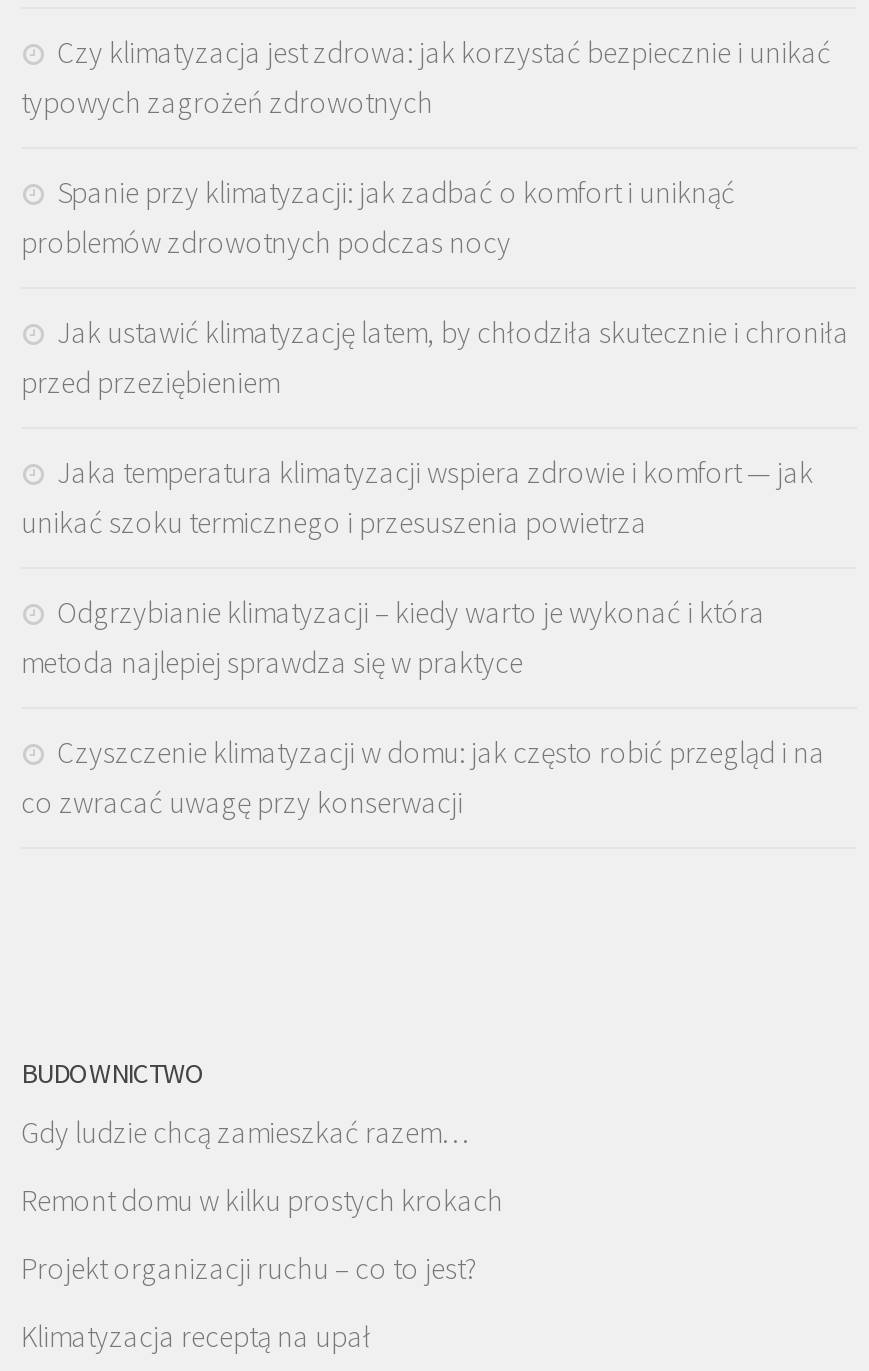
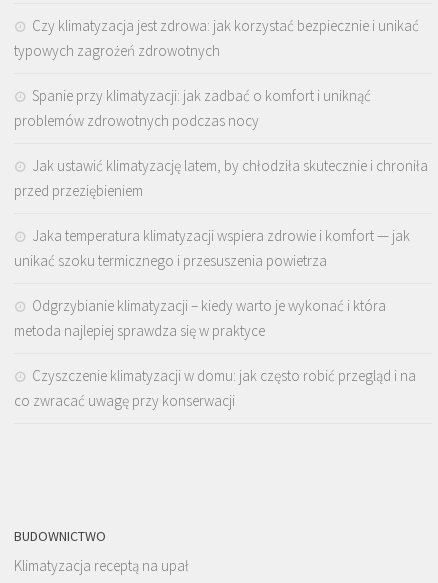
- Gdy ludzie chcą zamieszkać razem…
- Remont domu w kilku prostych krokach
- Projekt organizacji ruchu – co to jest?
